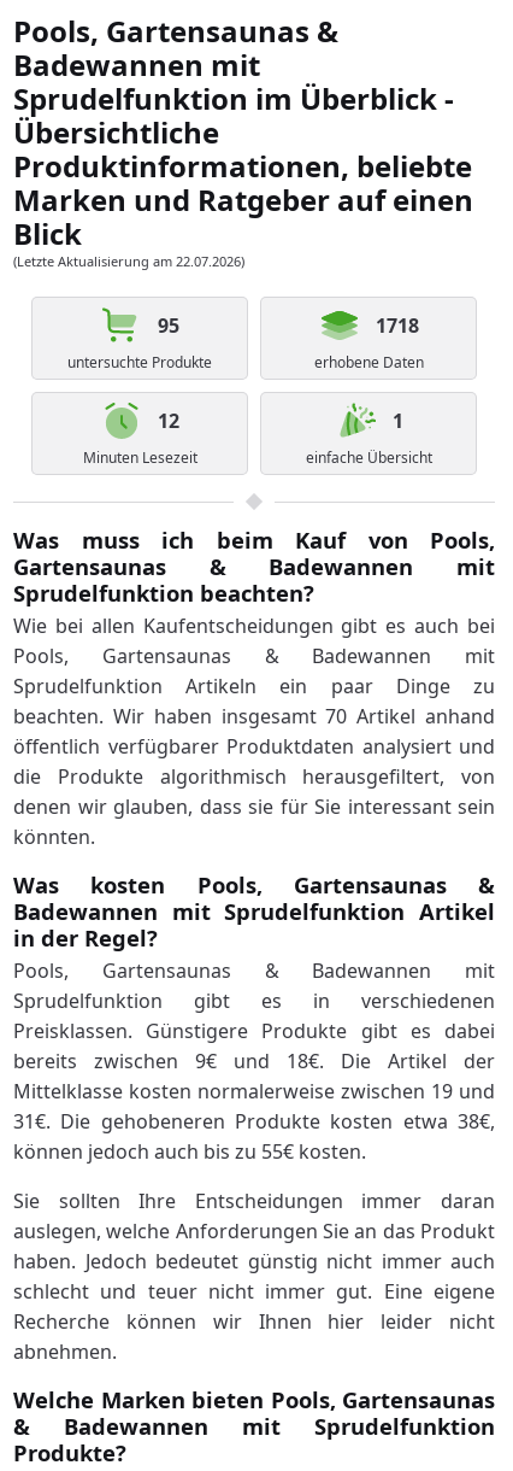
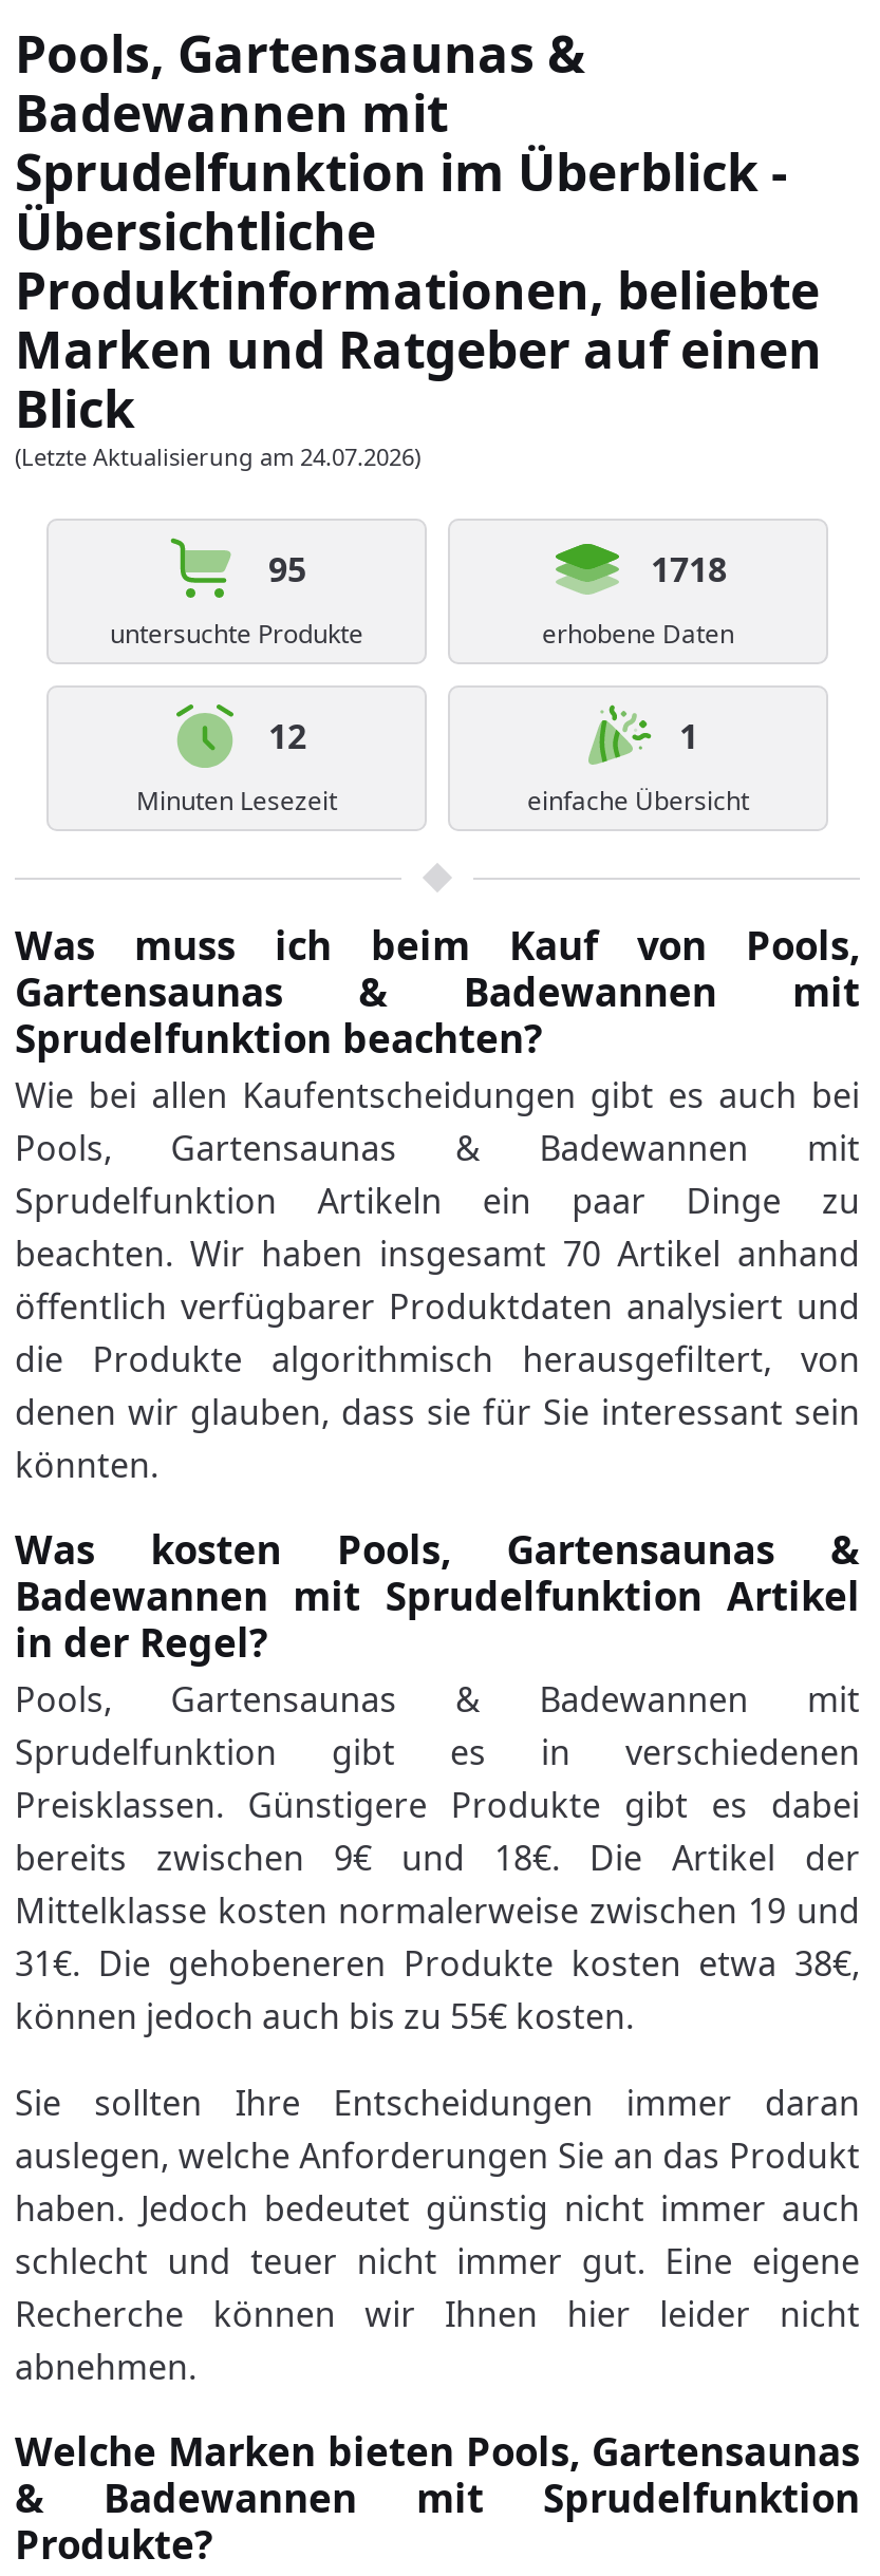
- (Letzte Aktualisierung am 22.07.2026)
+ (Letzte Aktualisierung am 24.07.2026)
